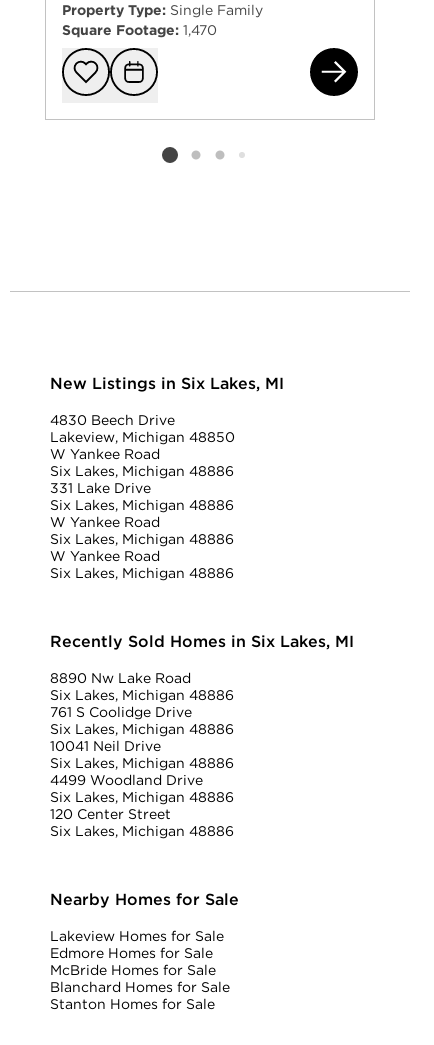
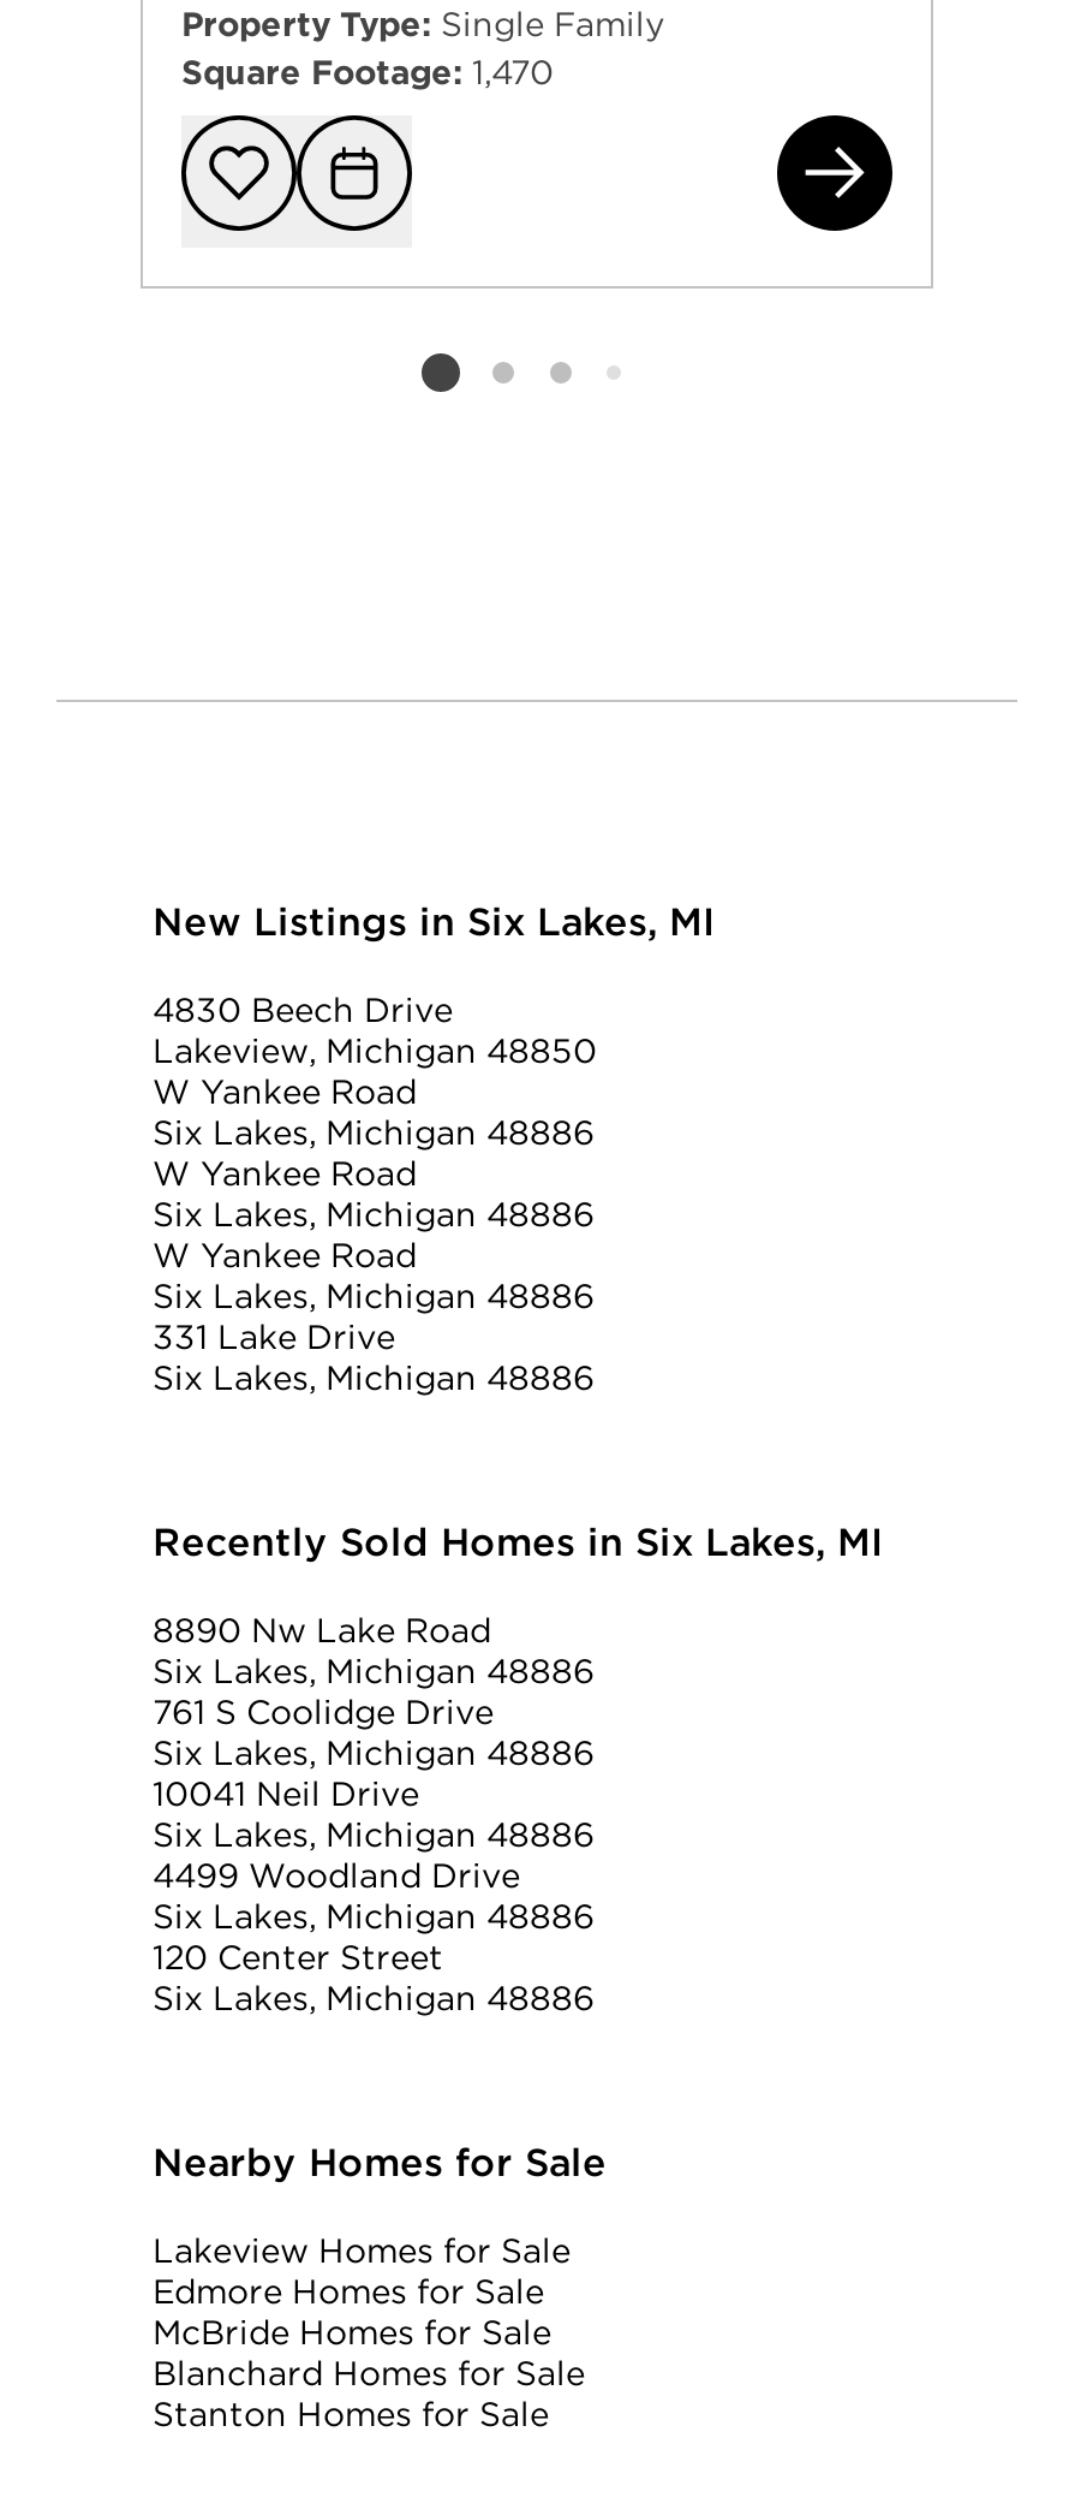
- 331 Lake Drive
+ W Yankee Road

- W Yankee Road
+ 331 Lake Drive
